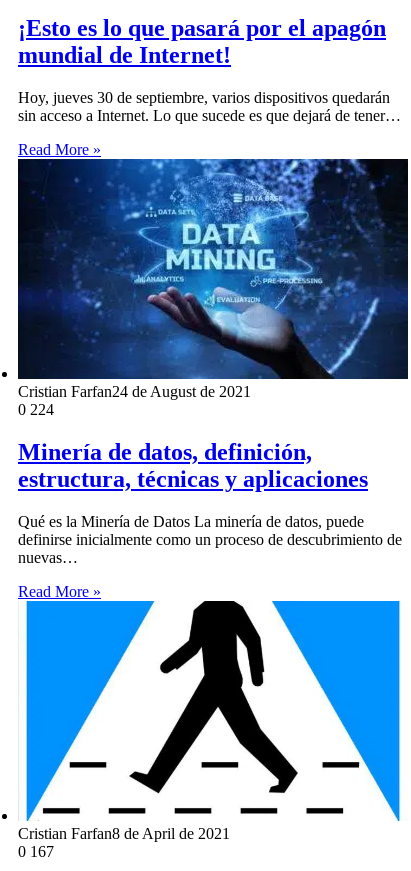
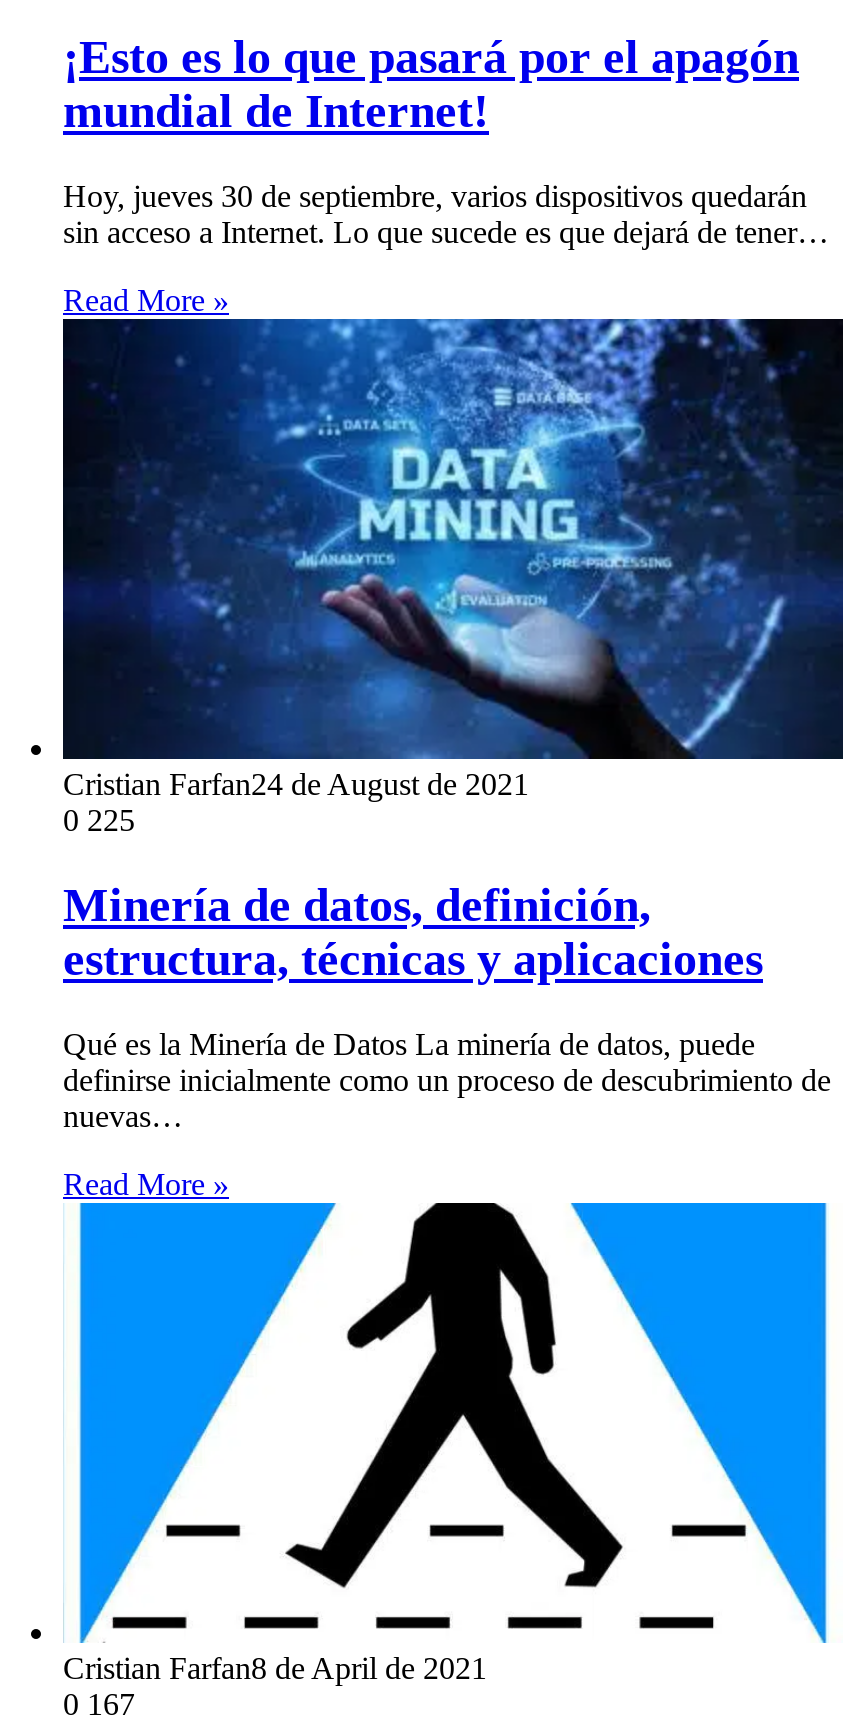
- 0 224
+ 0 225
